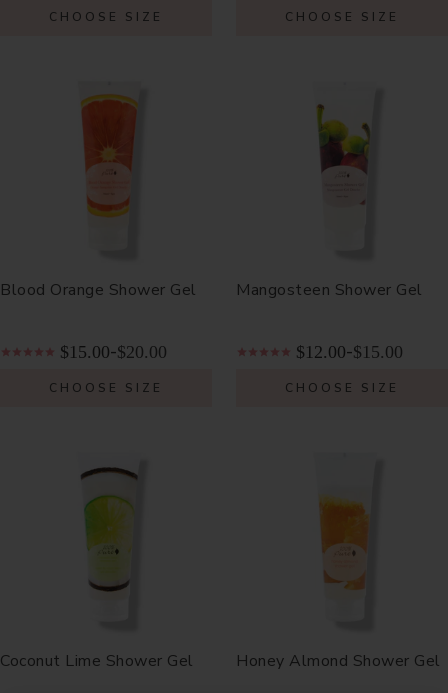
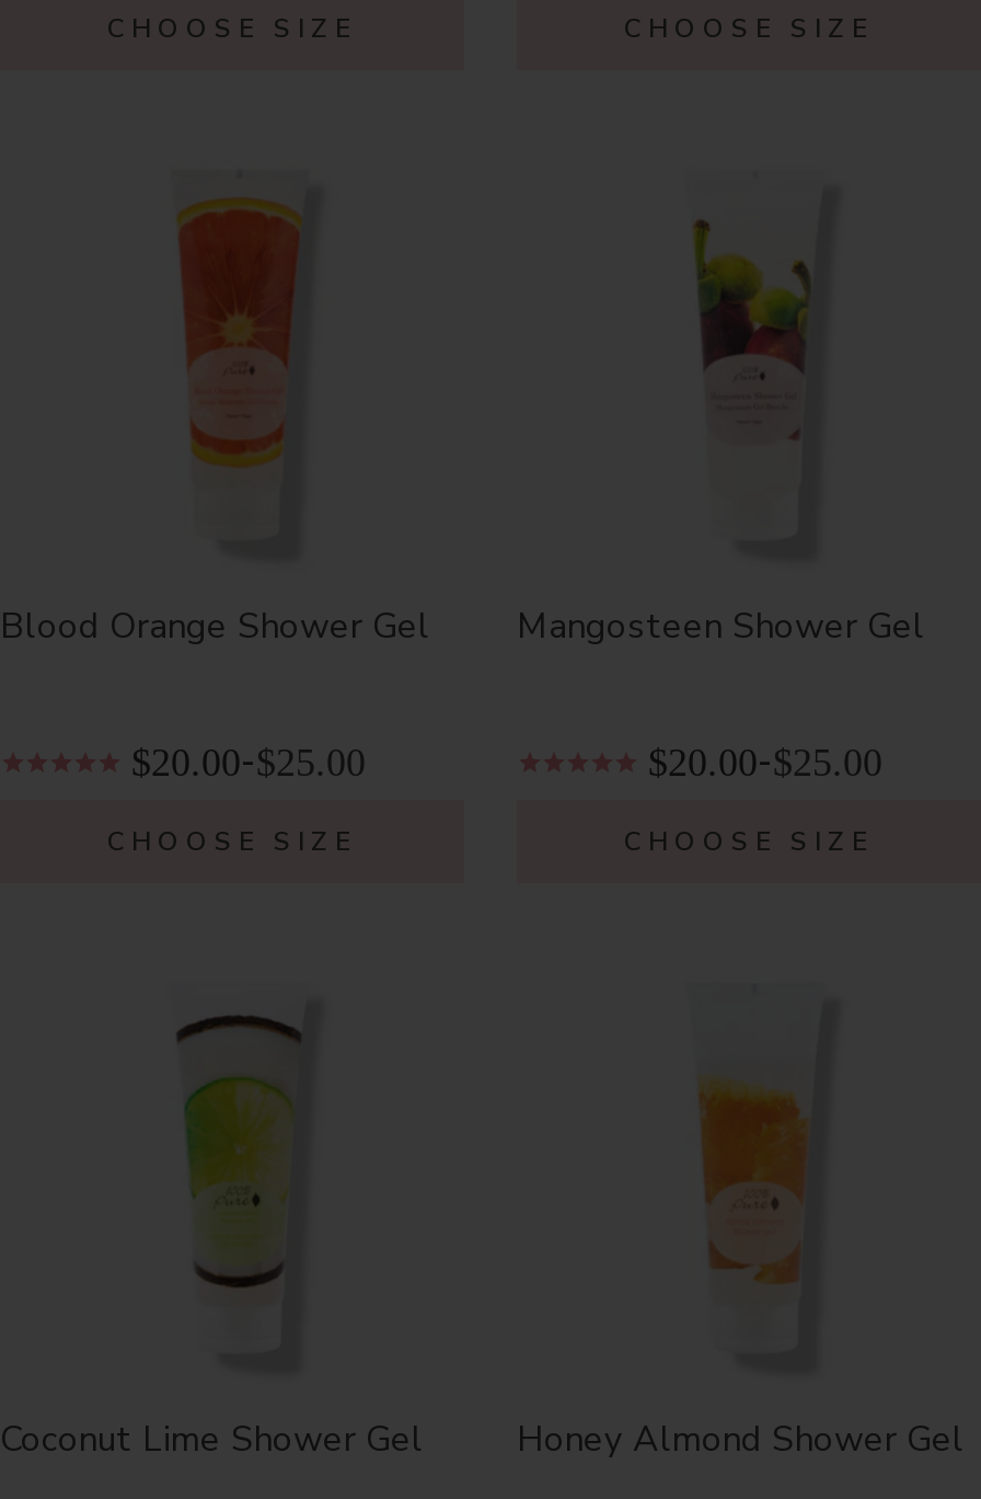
- $15.00-$20.00
+ $20.00-$25.00

- $12.00-$15.00
+ $20.00-$25.00
